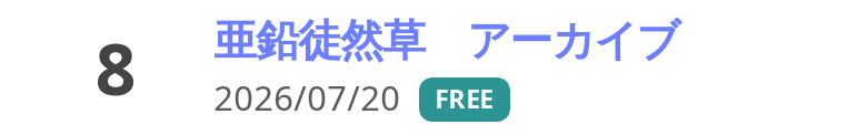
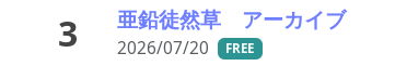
- 8 亜鉛徒然草 アーカイブ 2026/07/20 FREE
+ 3 亜鉛徒然草 アーカイブ 2026/07/20 FREE
